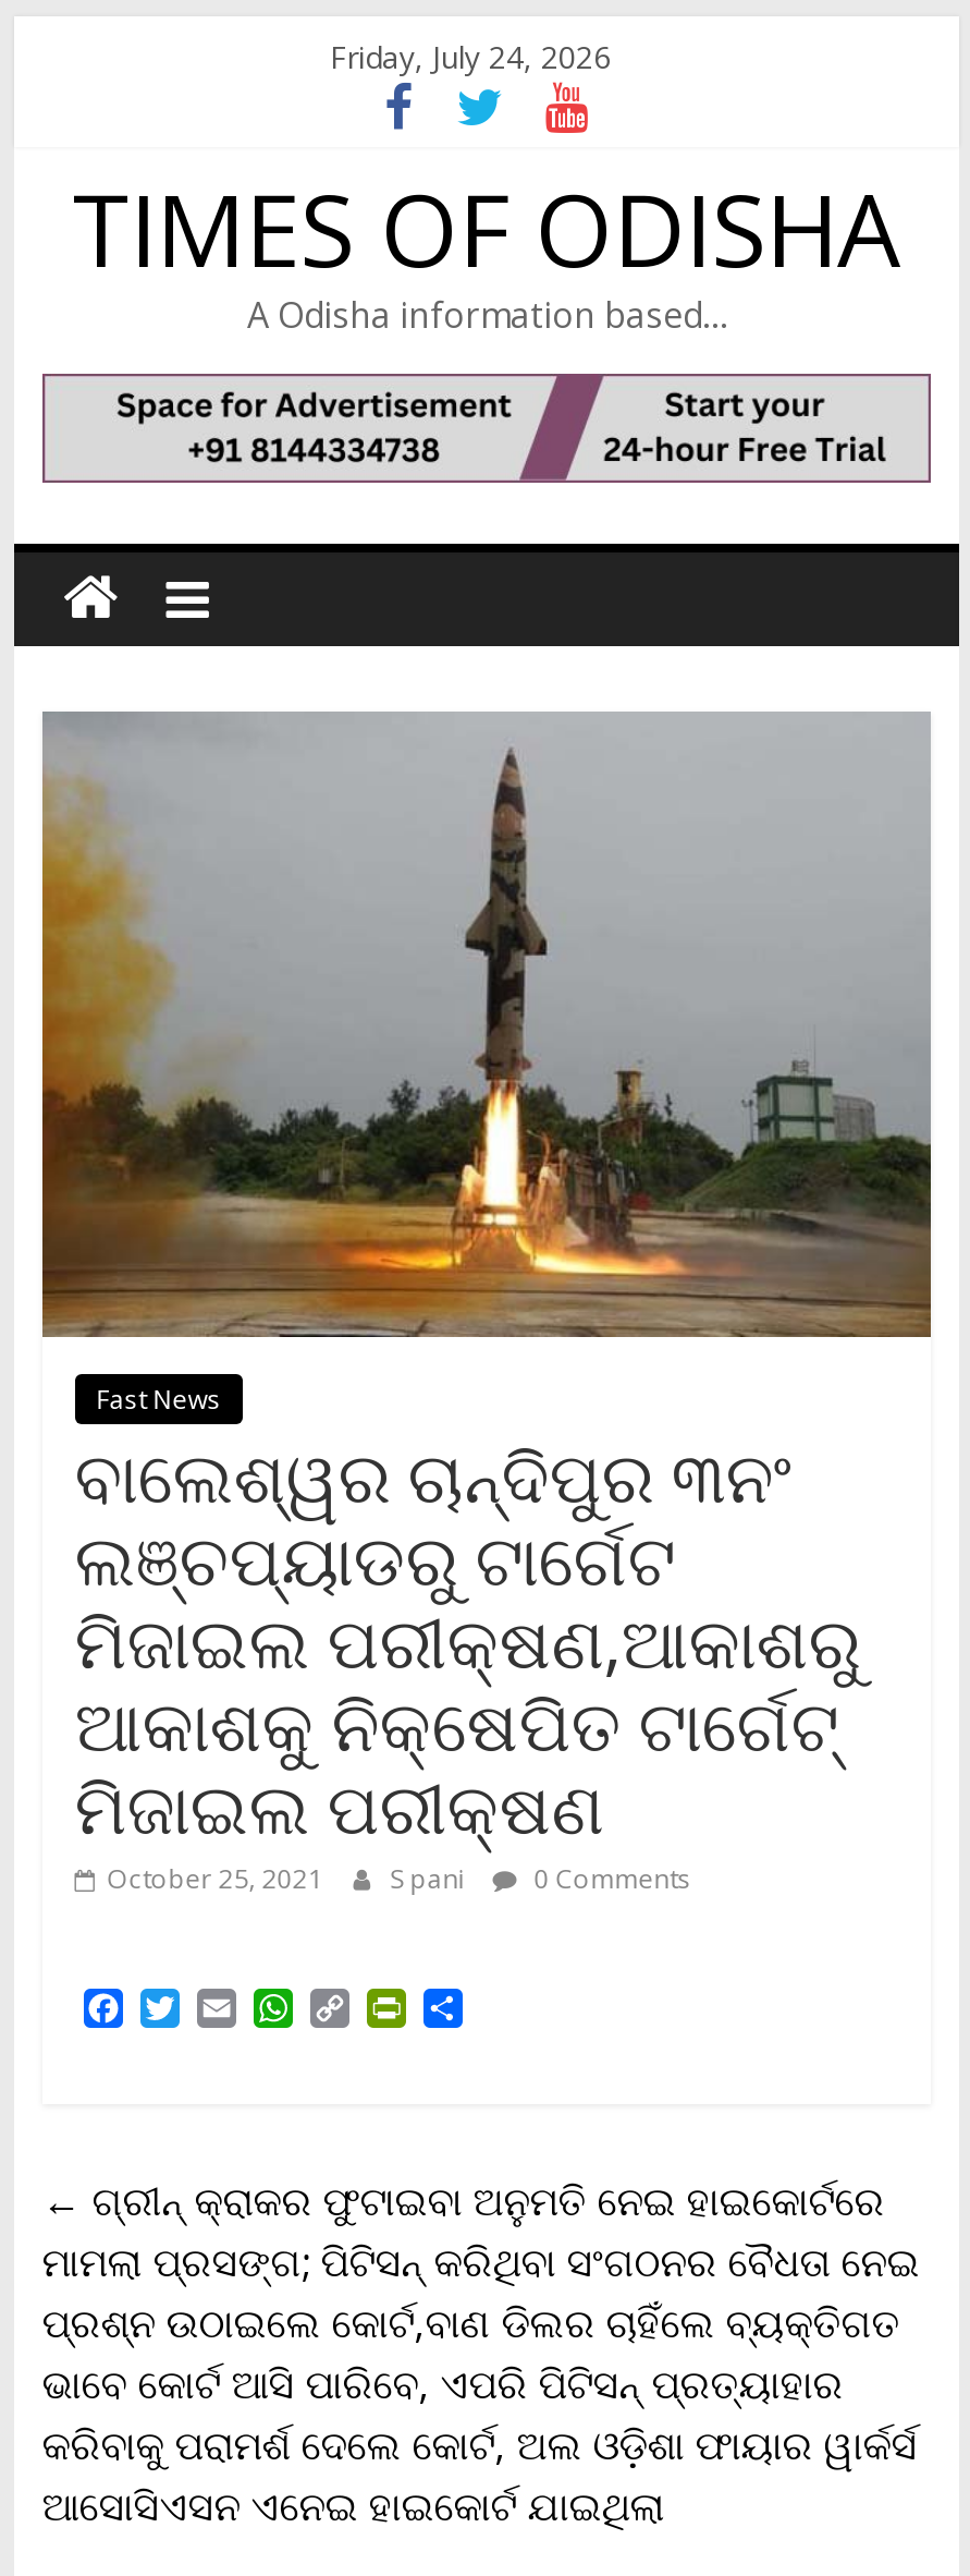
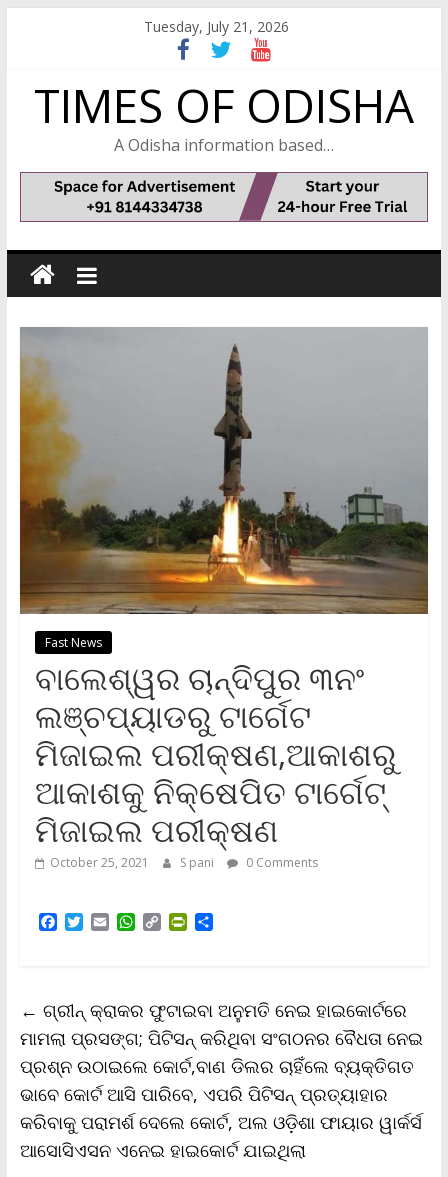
- Friday, July 24, 2026
+ Tuesday, July 21, 2026
